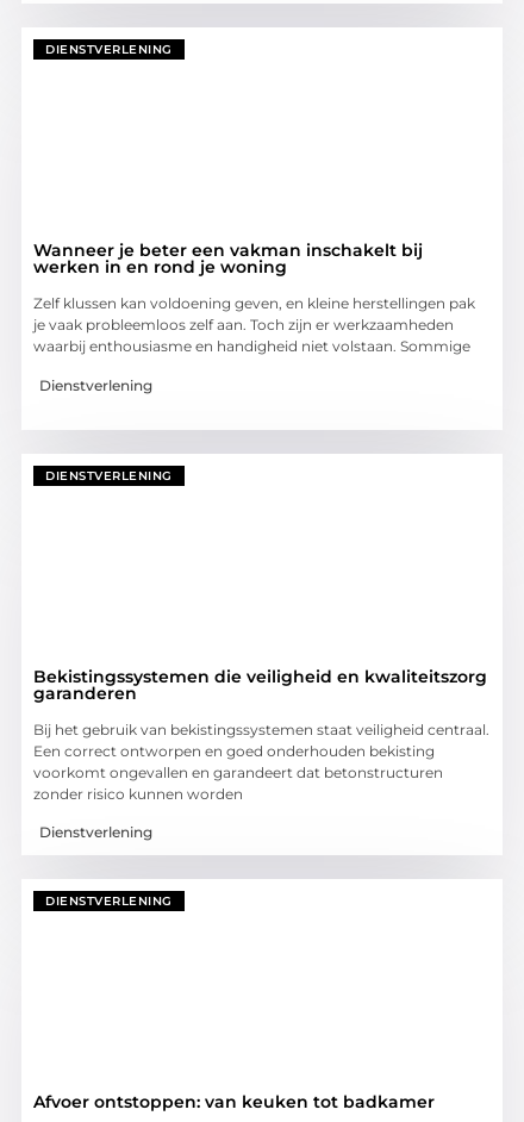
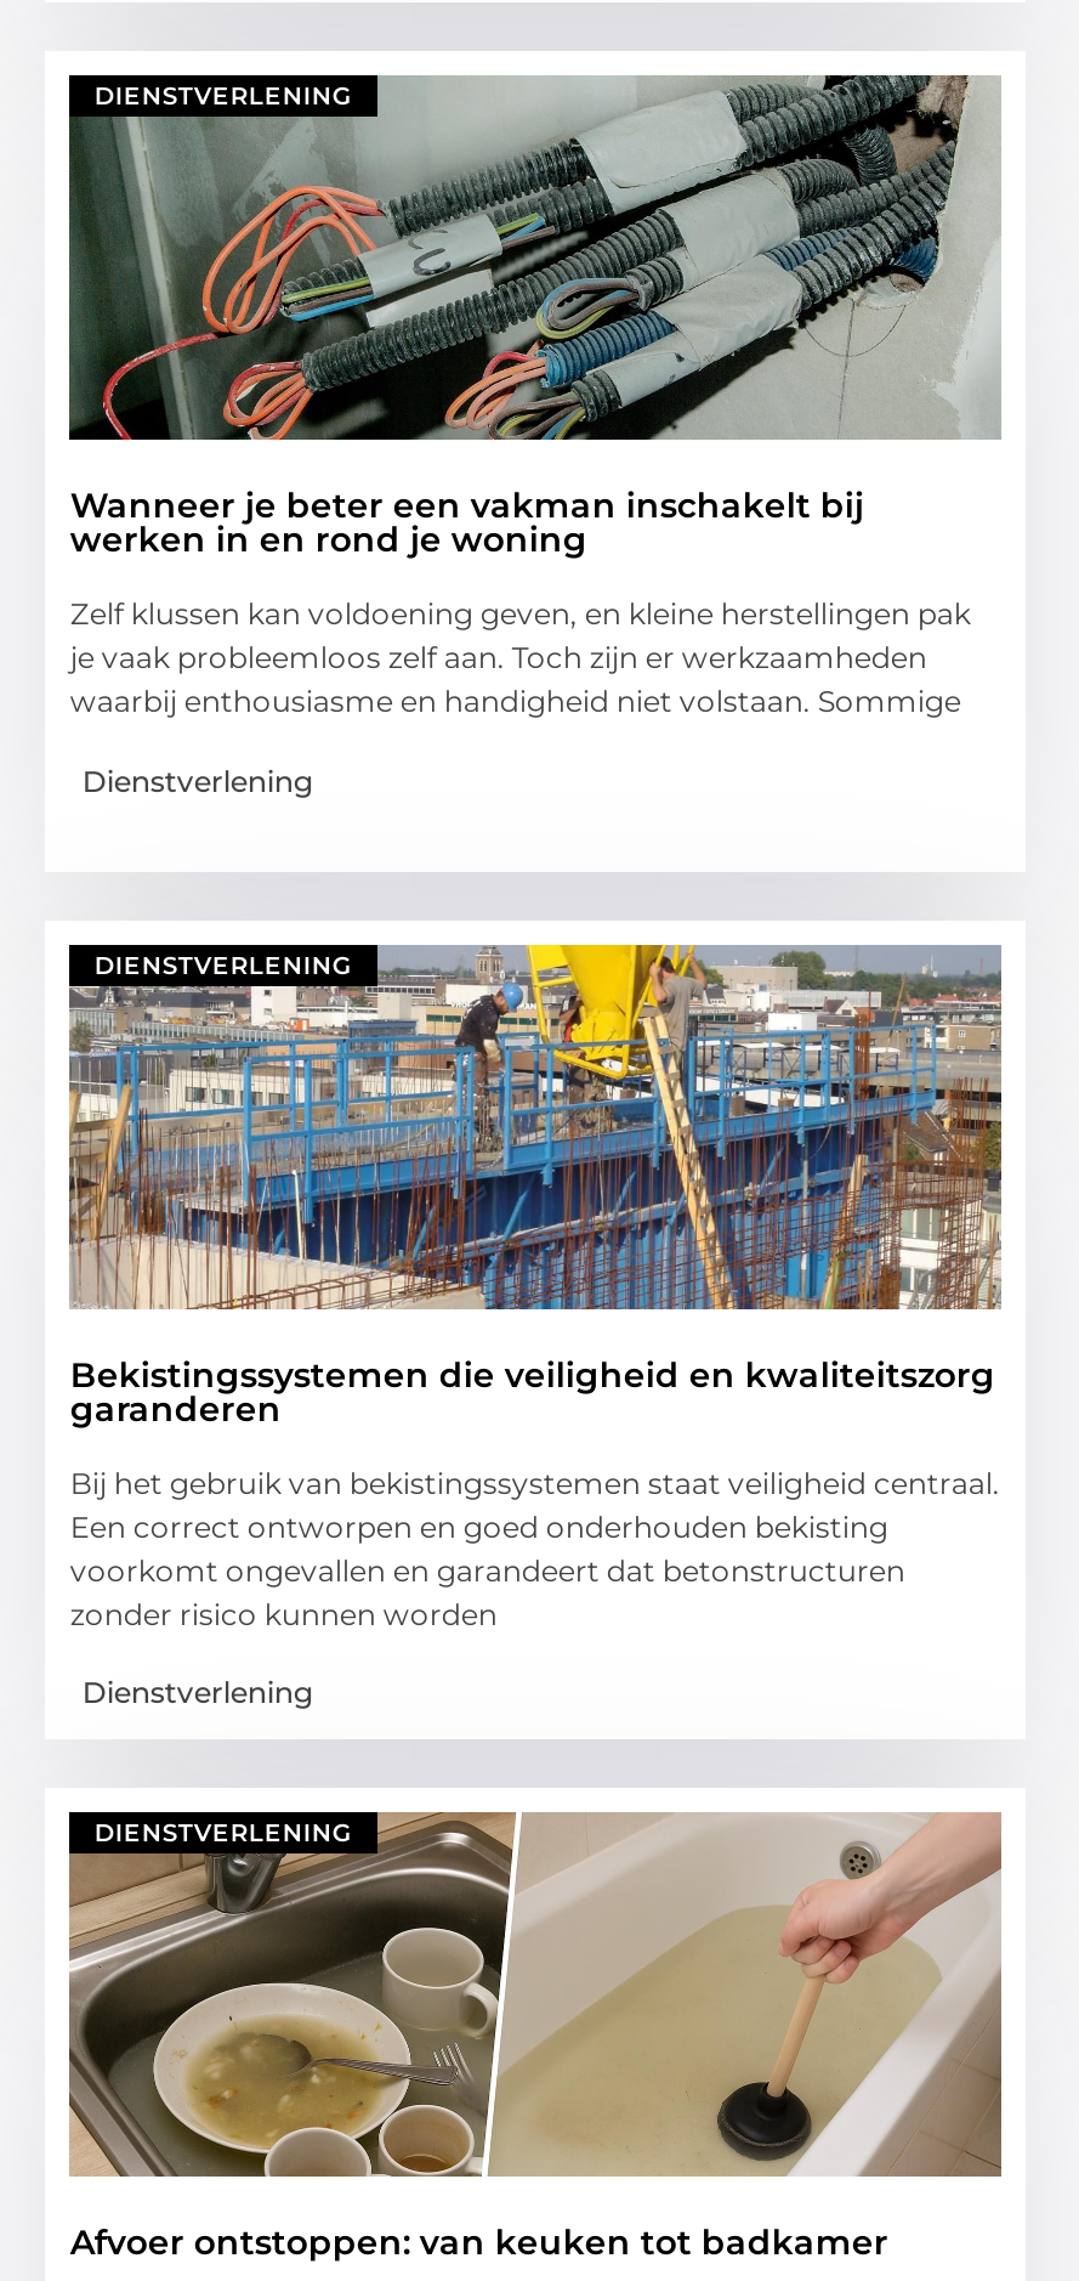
+ [image]

+ [image]

+ [image]
